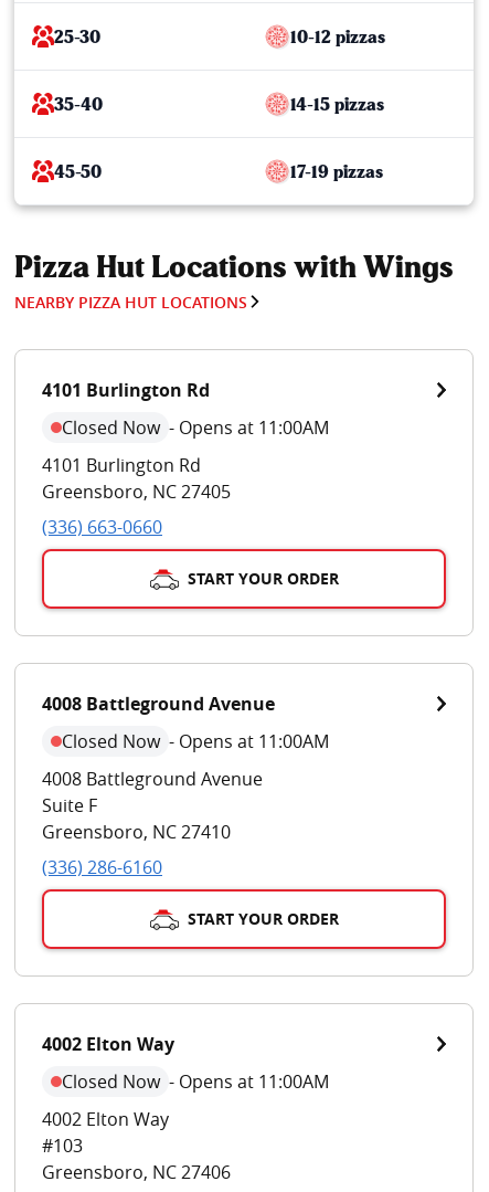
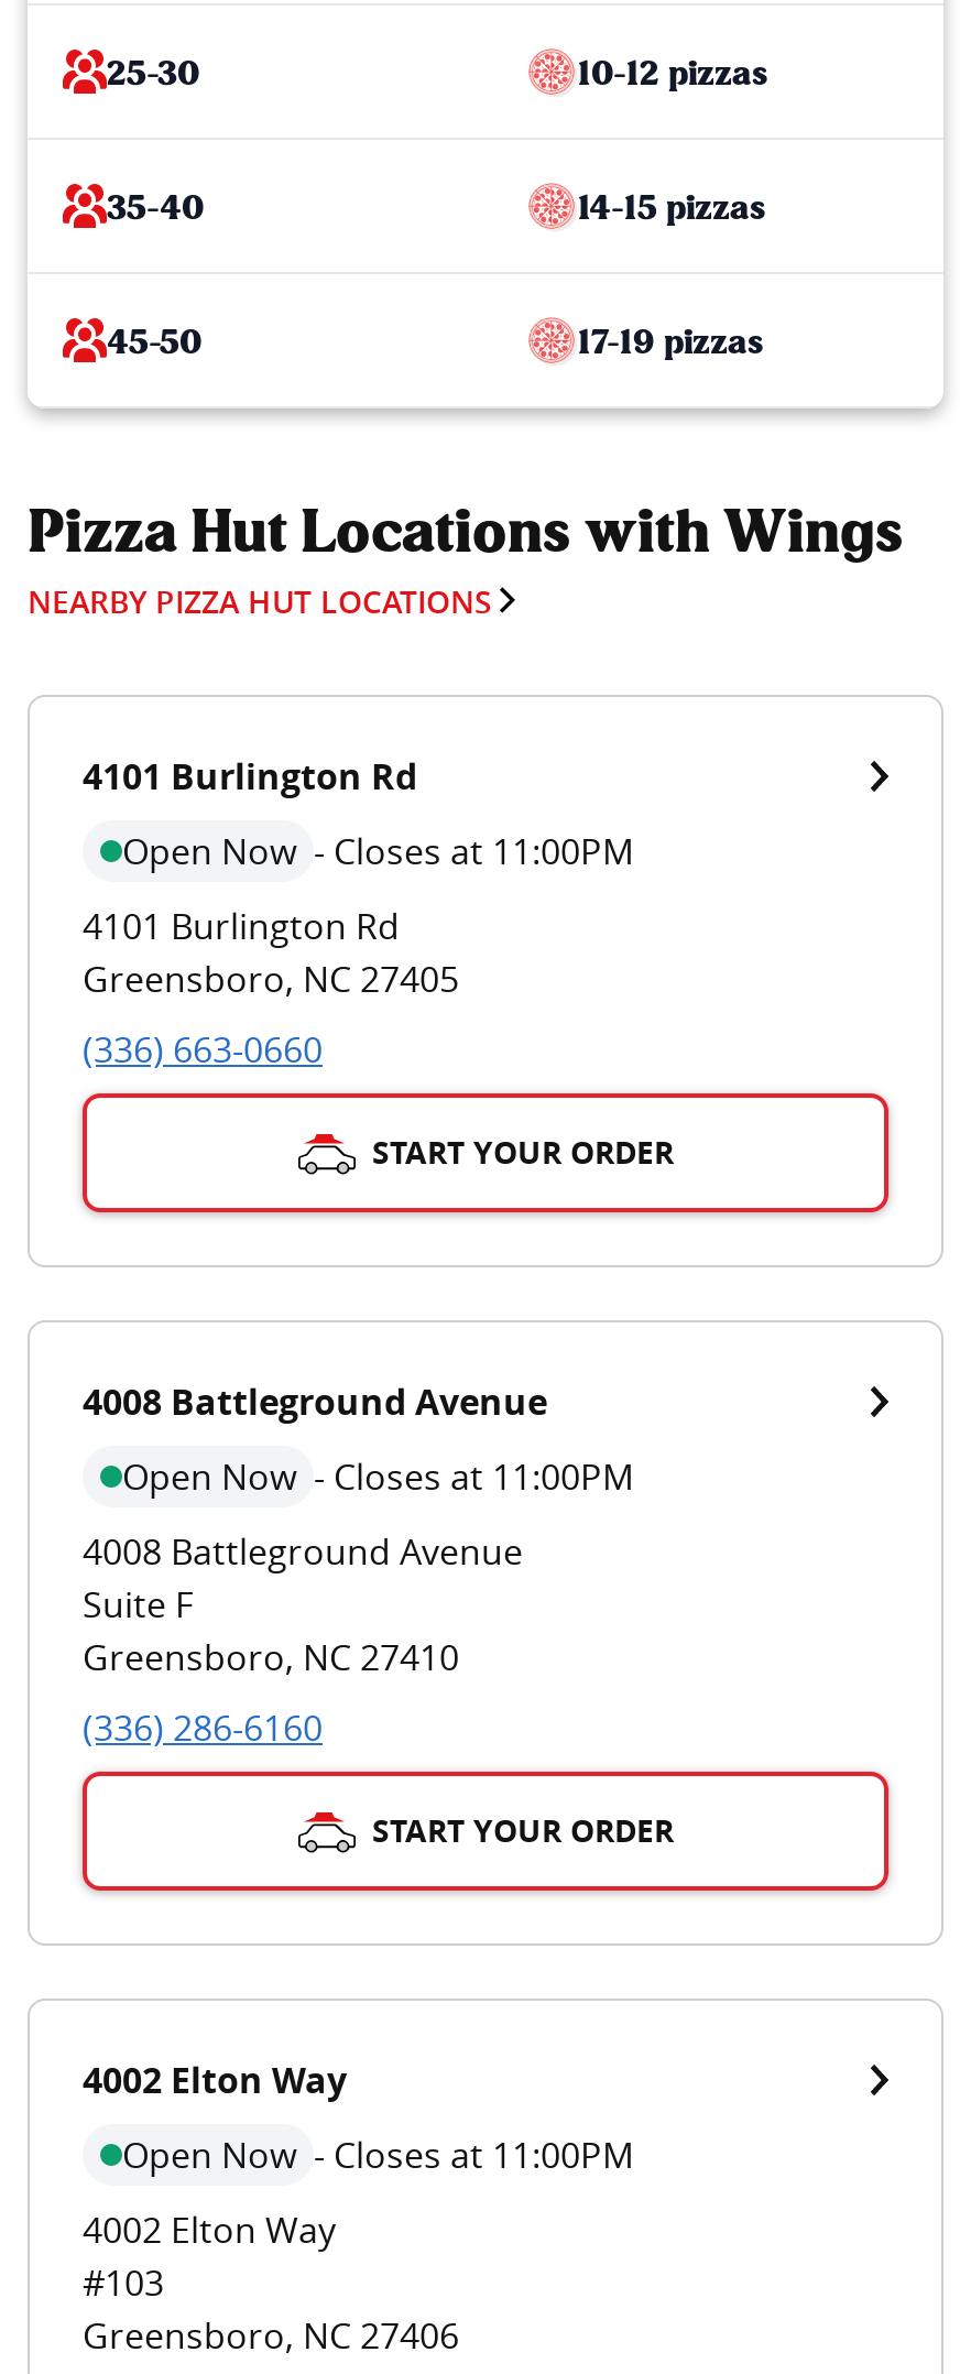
- Closed Now - Opens at 11:00AM
+ Open Now - Closes at 11:00PM

- Closed Now - Opens at 11:00AM
+ Open Now - Closes at 11:00PM

- Closed Now - Opens at 11:00AM
+ Open Now - Closes at 11:00PM
